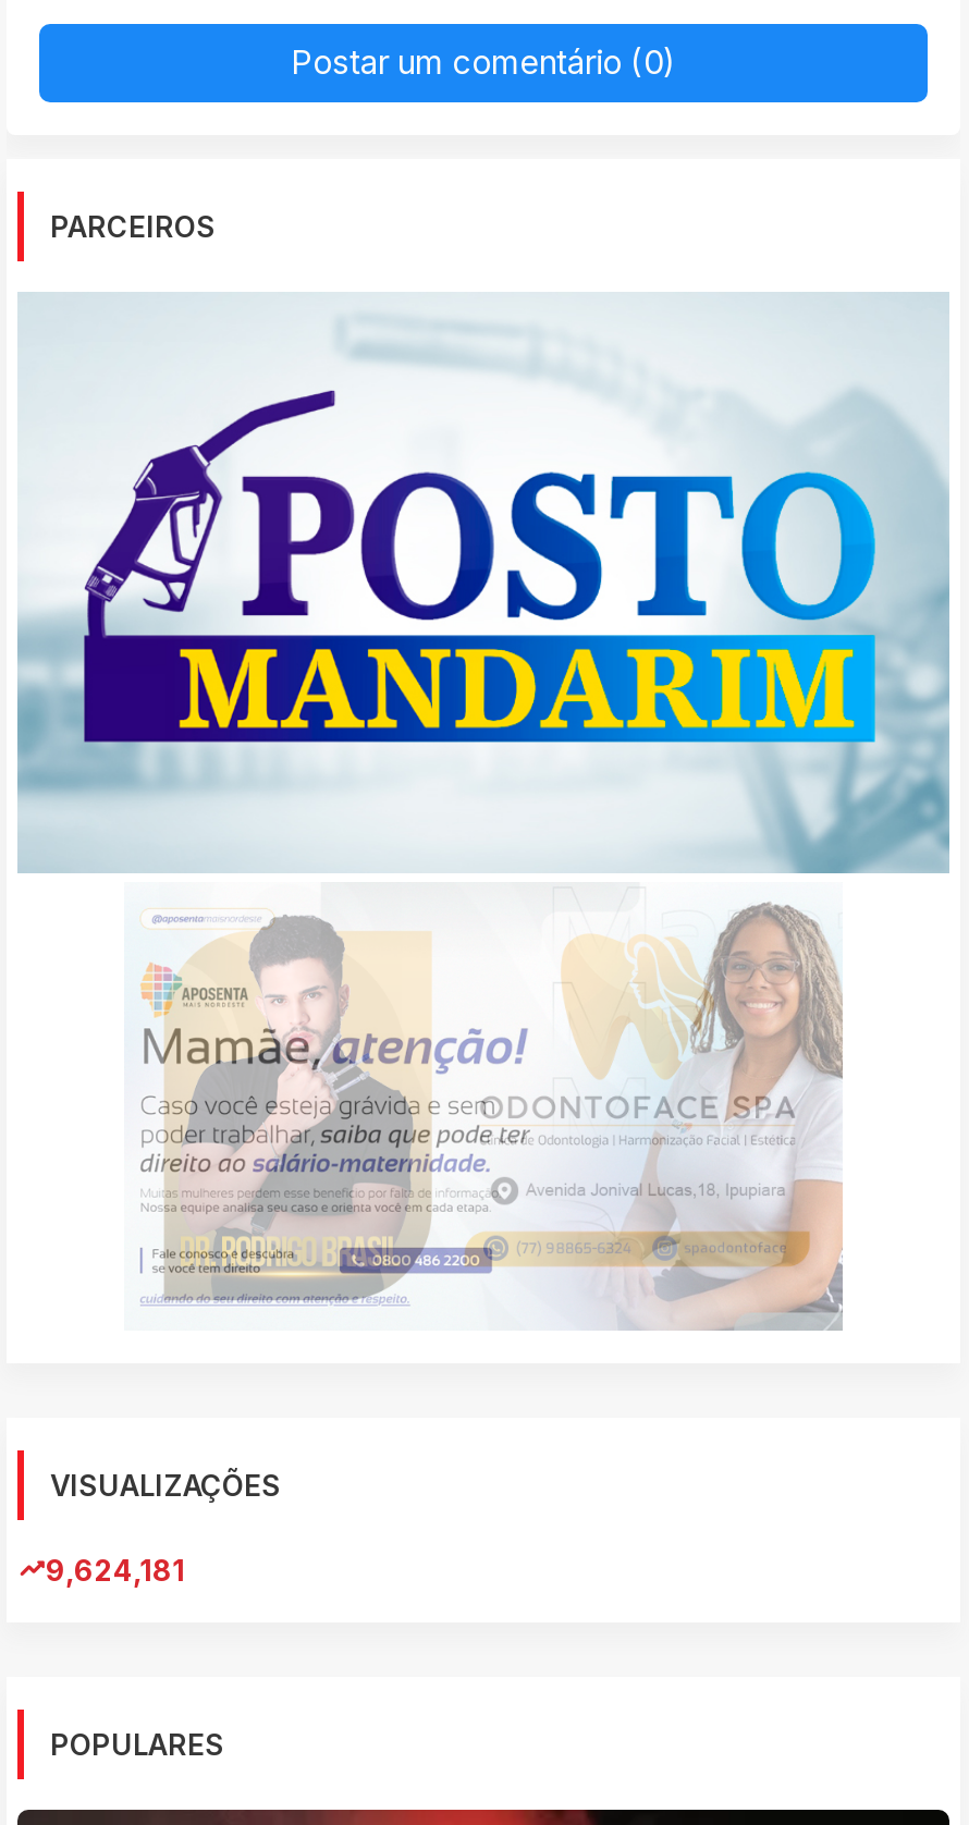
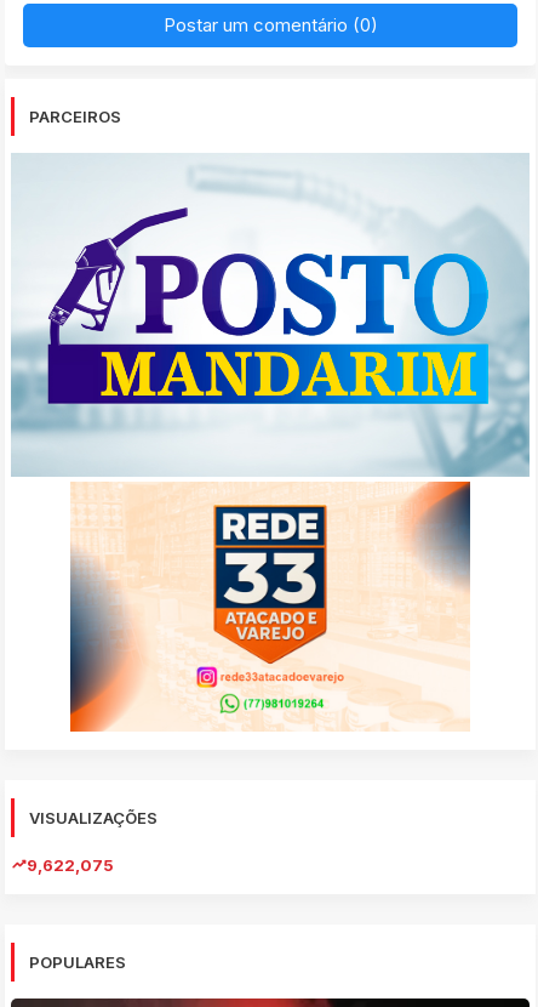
- [image]
+ [image]

- 9,624,181
+ 9,622,075
